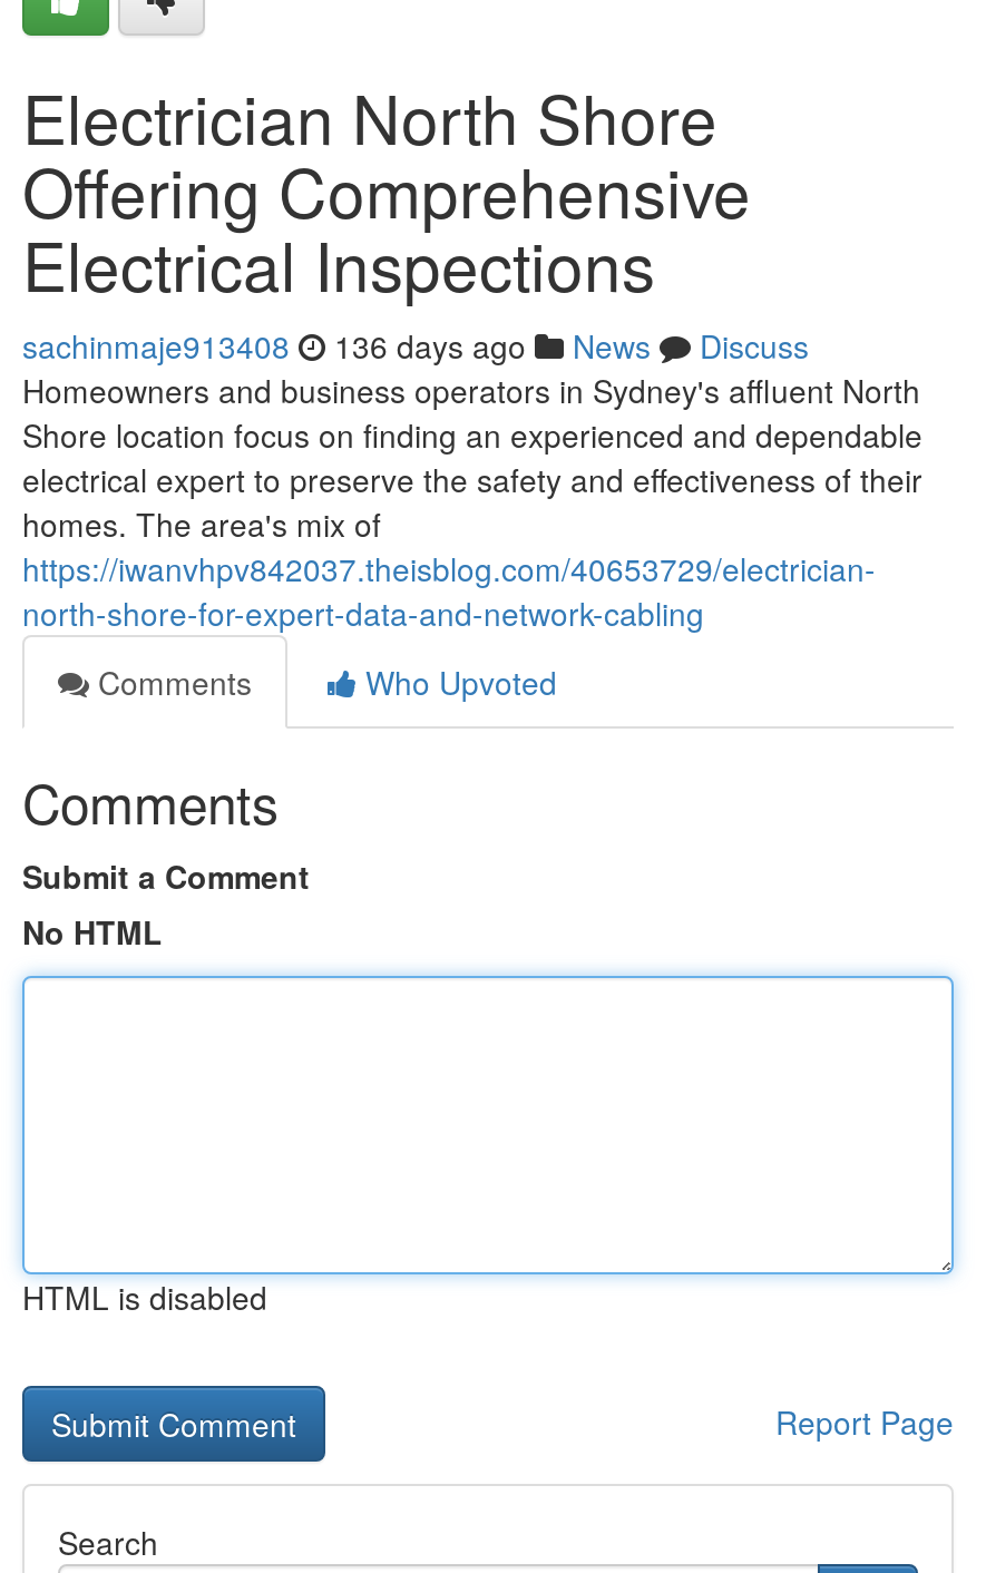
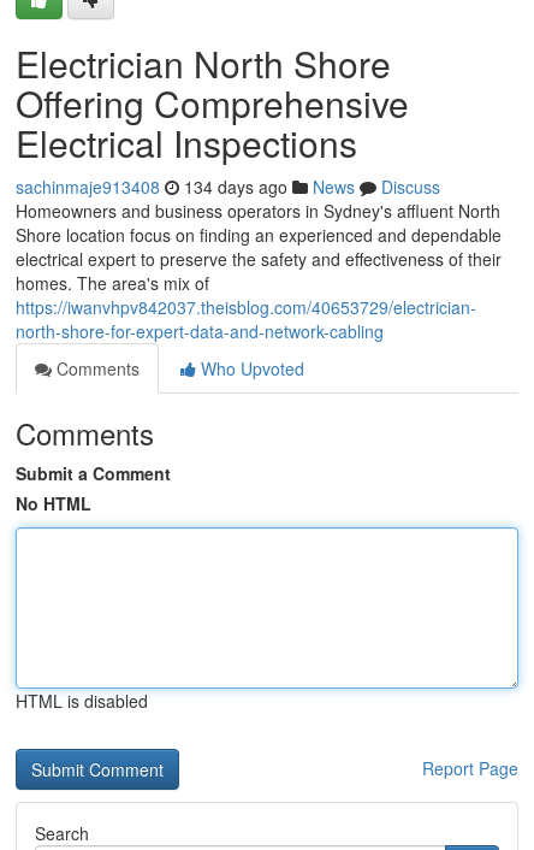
- sachinmaje913408 136 days ago News Discuss
+ sachinmaje913408 134 days ago News Discuss
